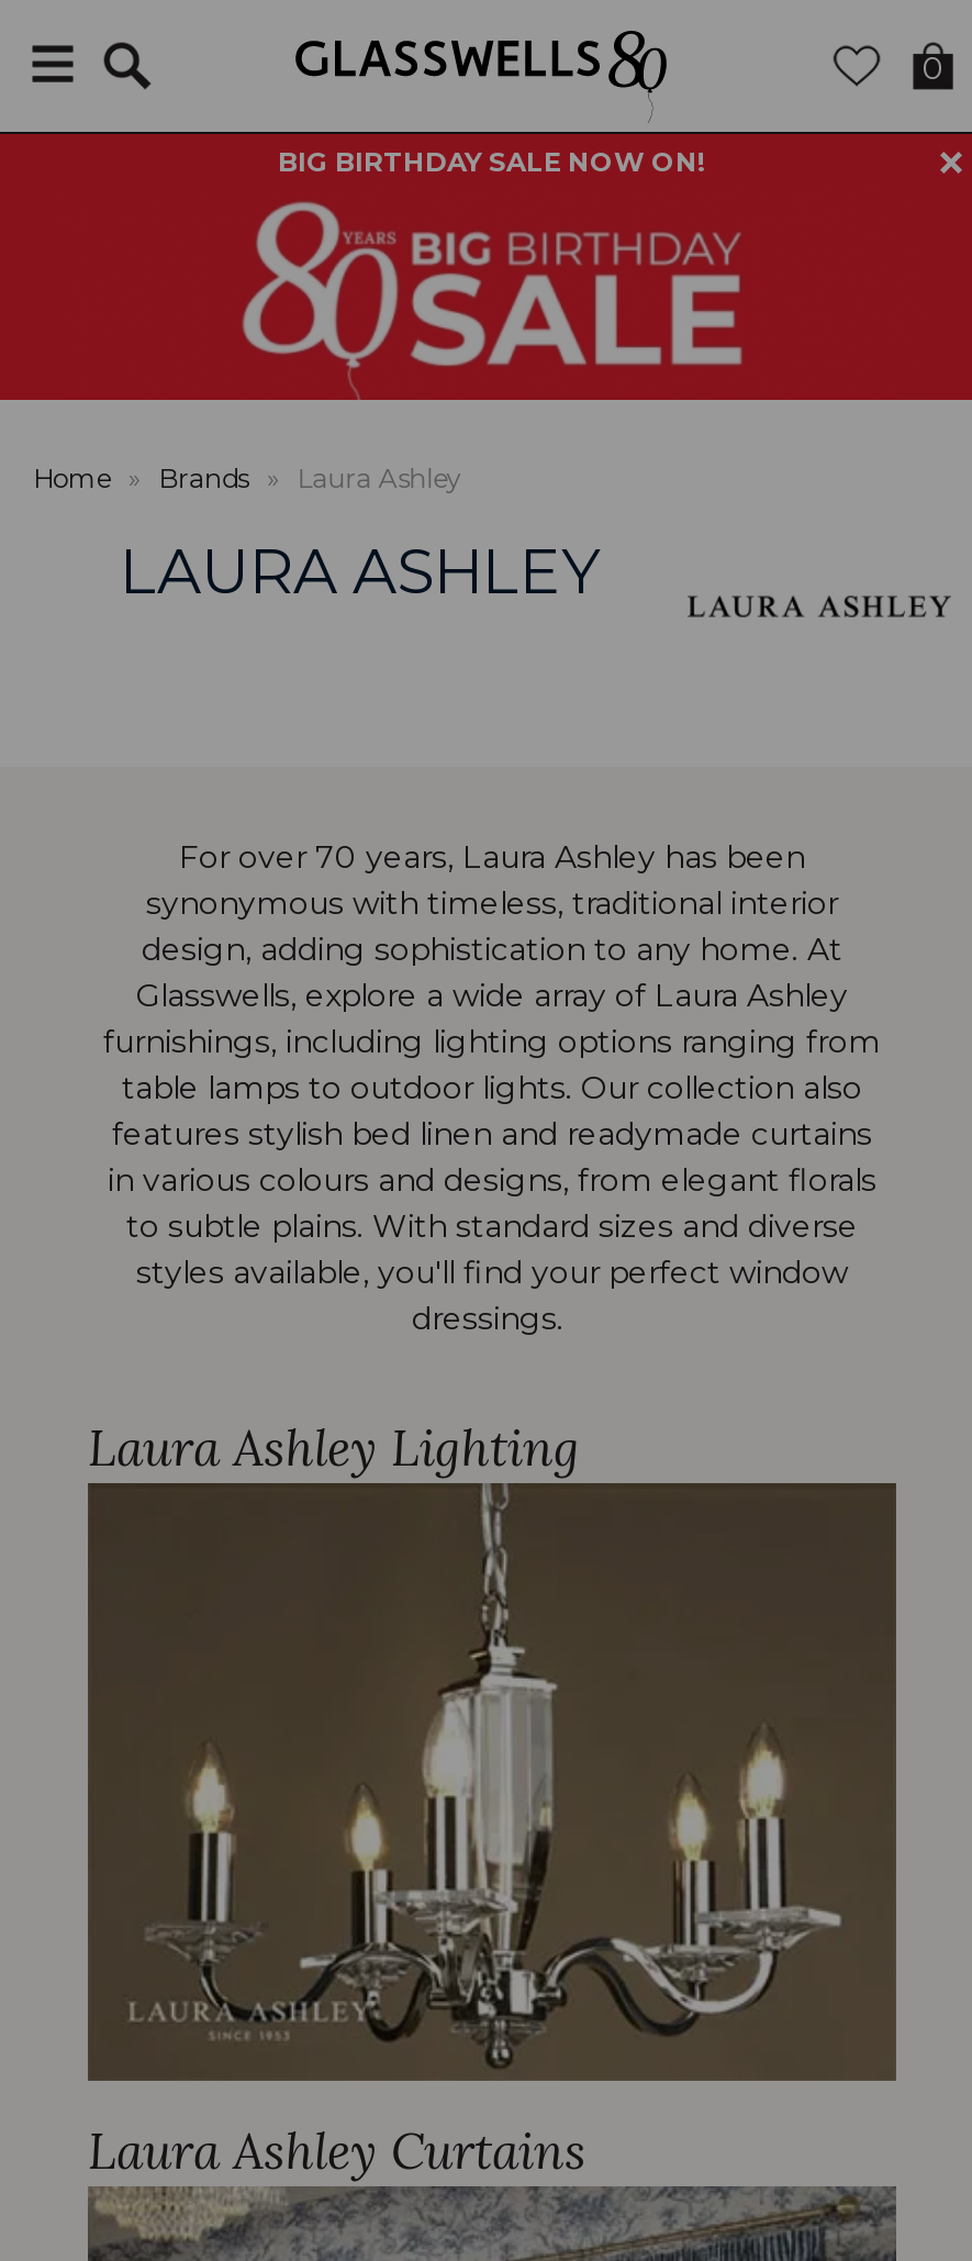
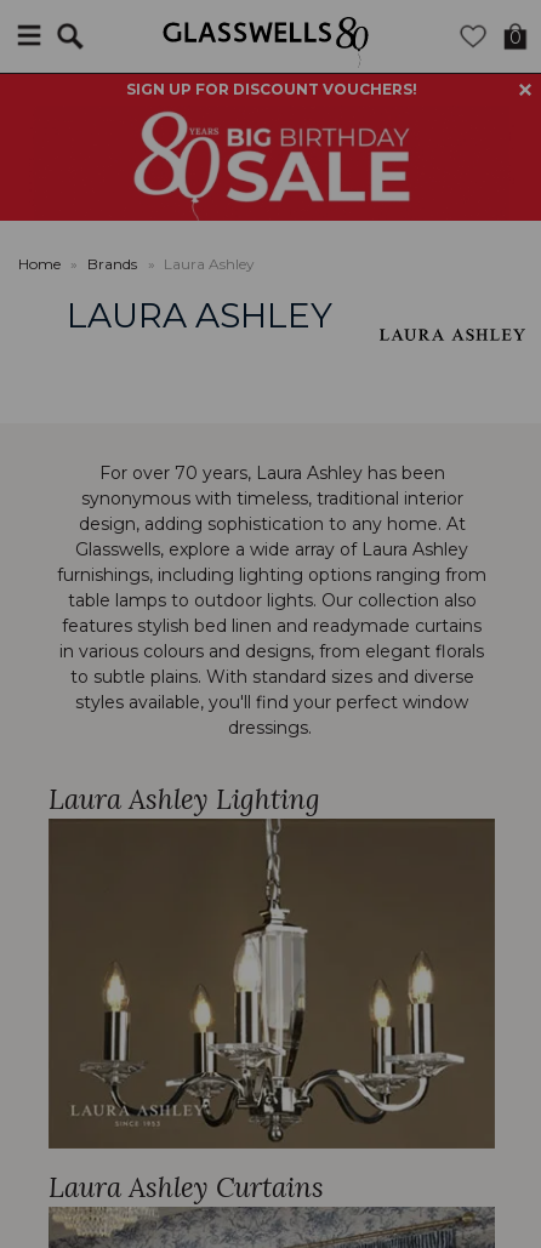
- BIG BIRTHDAY SALE NOW ON!
+ SIGN UP FOR DISCOUNT VOUCHERS!
